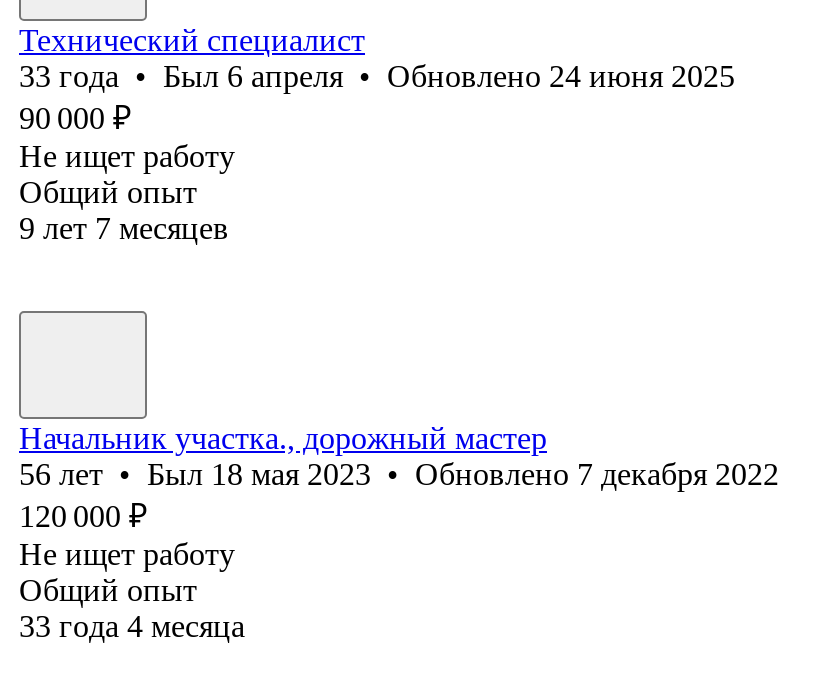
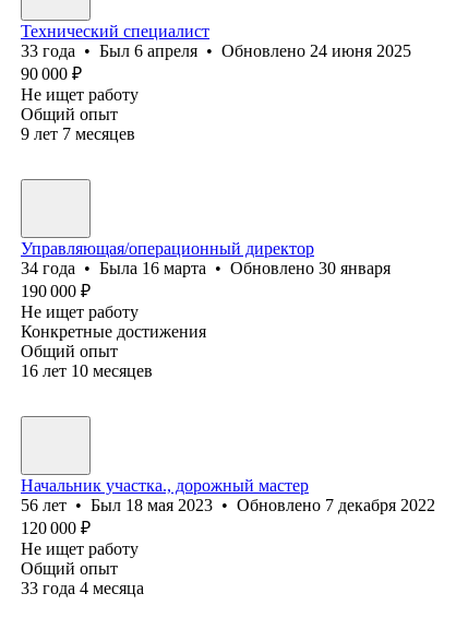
+ Управляющая/операционный директор
+ 34 года • Была 16 марта • Обновлено 30 января
+ 190 000 ₽
+ Не ищет работу
+ Конкретные достижения
+ Общий опыт
+ 16 лет 10 месяцев
